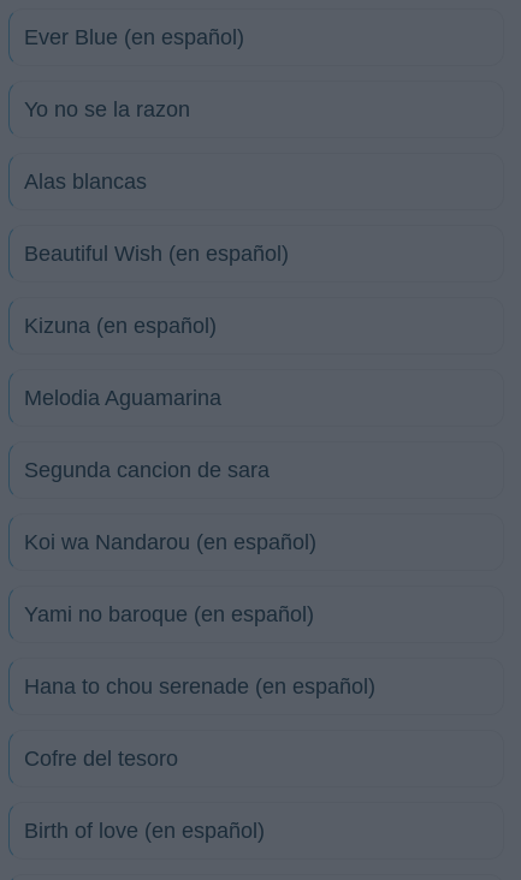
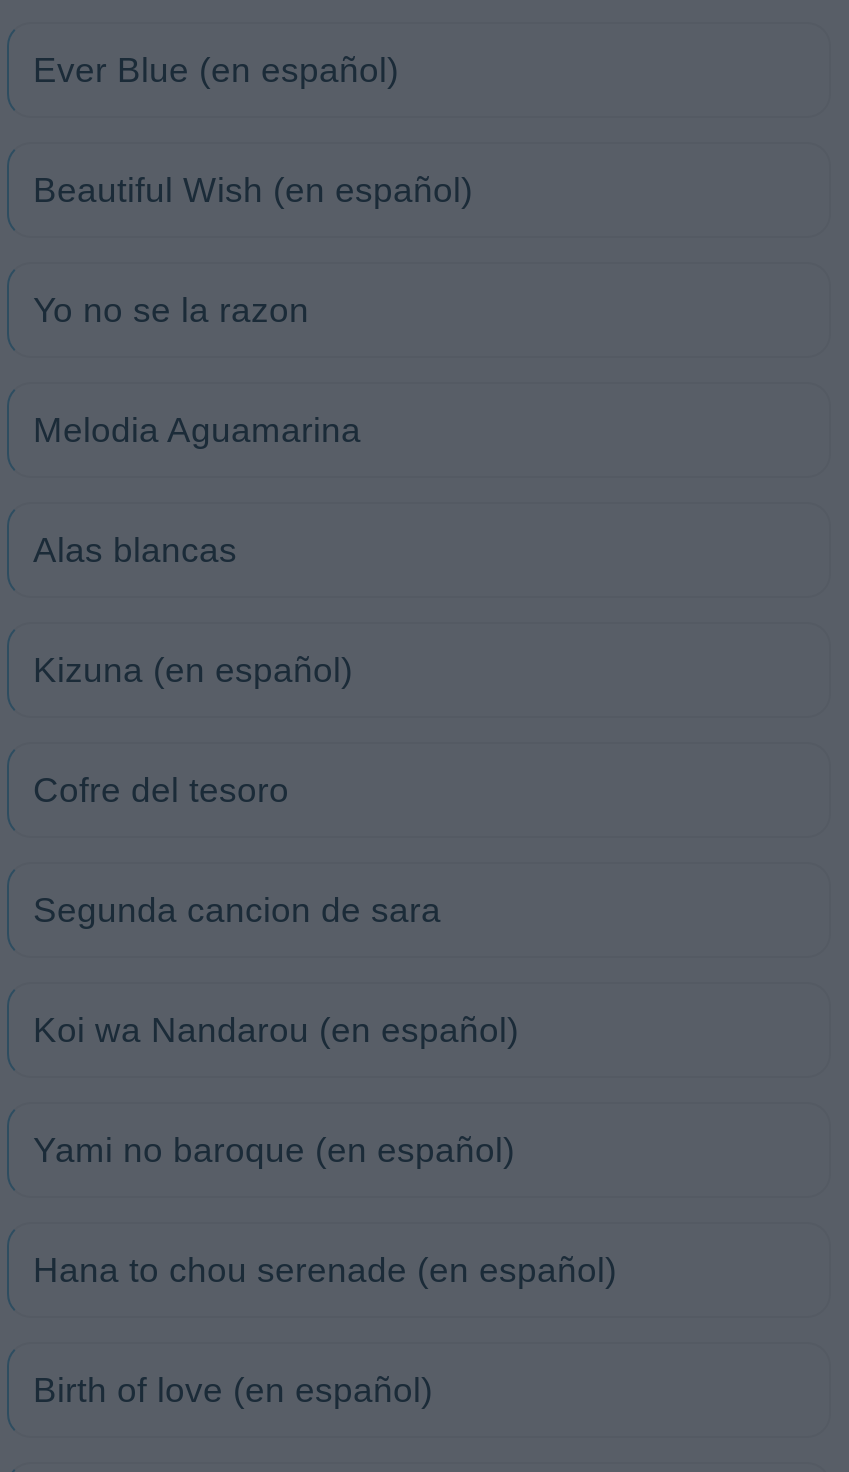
moved down: Yo no se la razon

moved down: Alas blancas

moved up: Beautiful Wish (en español)

moved down: Kizuna (en español)

moved up: Melodia Aguamarina

moved down: Segunda cancion de sara | Koi wa Nandarou (en español) | Yami no baroque (en español) | Hana to chou serenade (en español)

moved up: Cofre del tesoro
